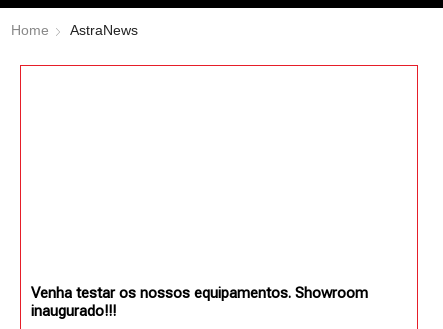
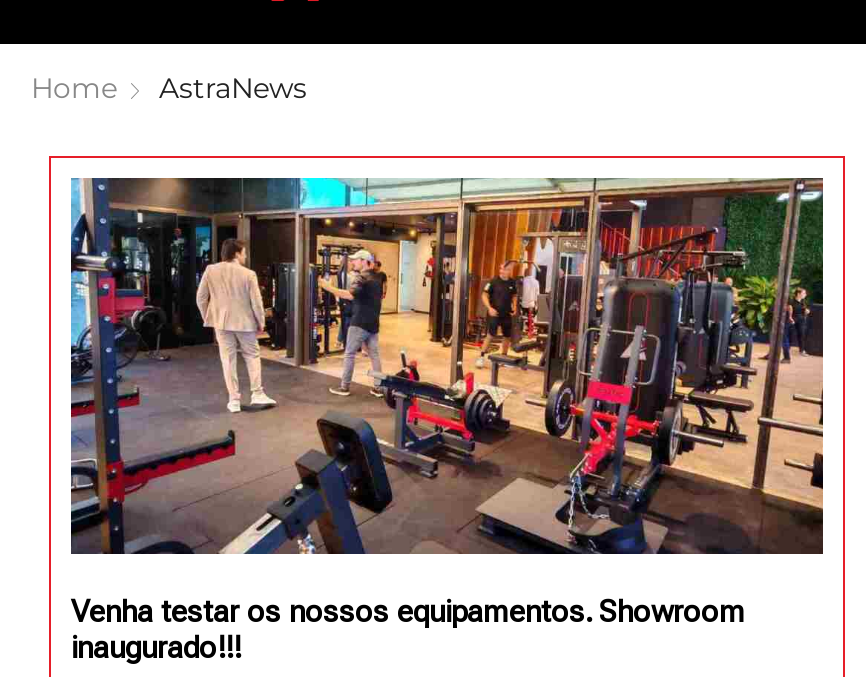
+ [image]
